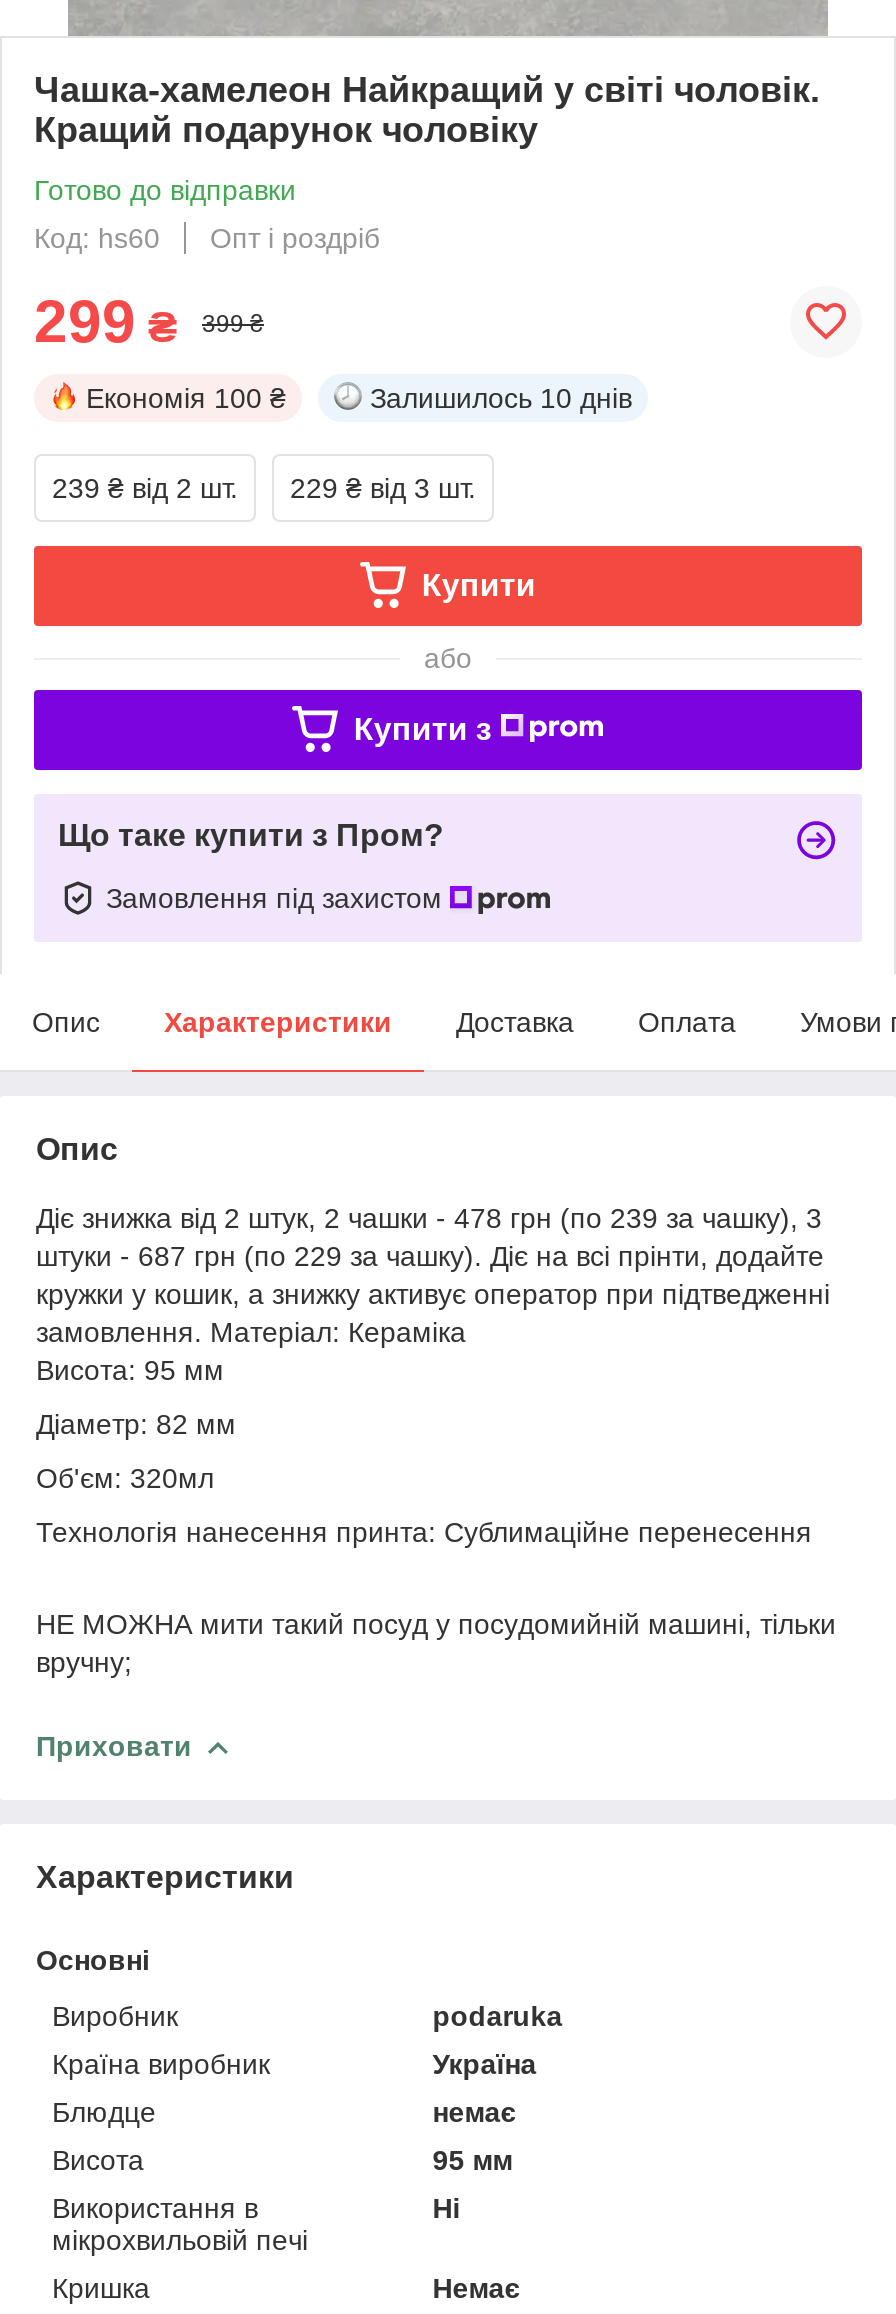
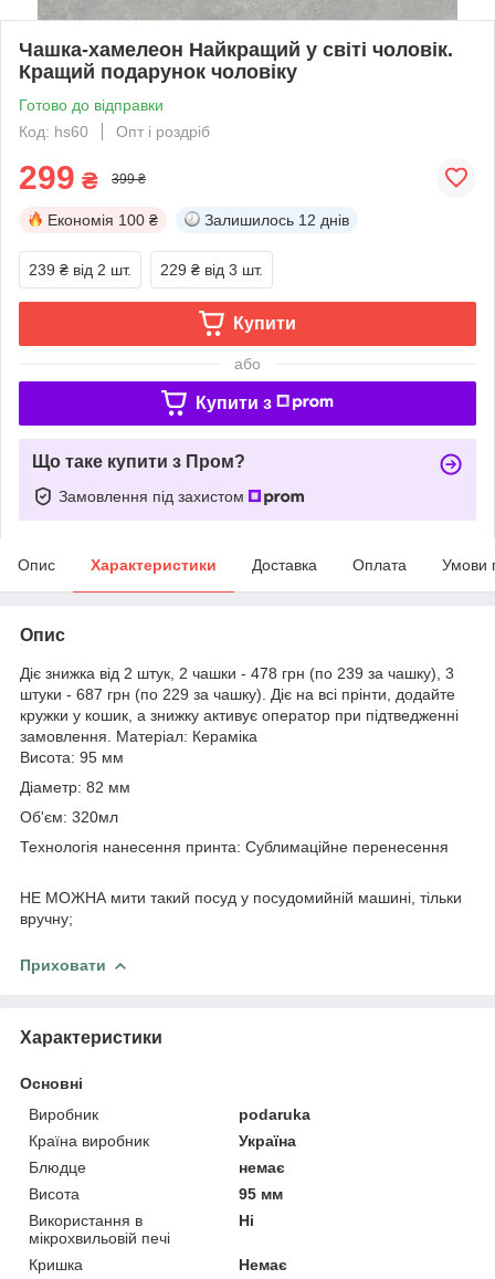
- Залишилось 10 днів
+ Залишилось 12 днів
